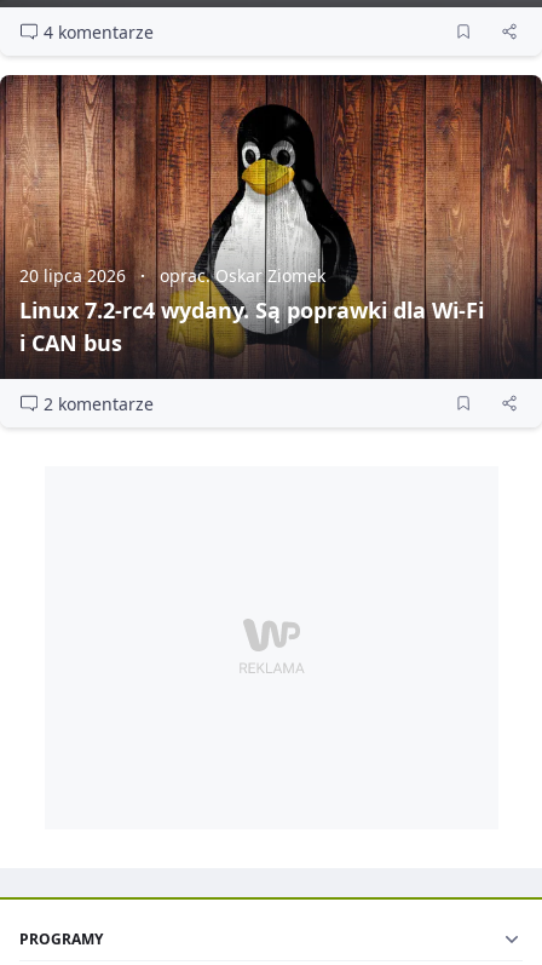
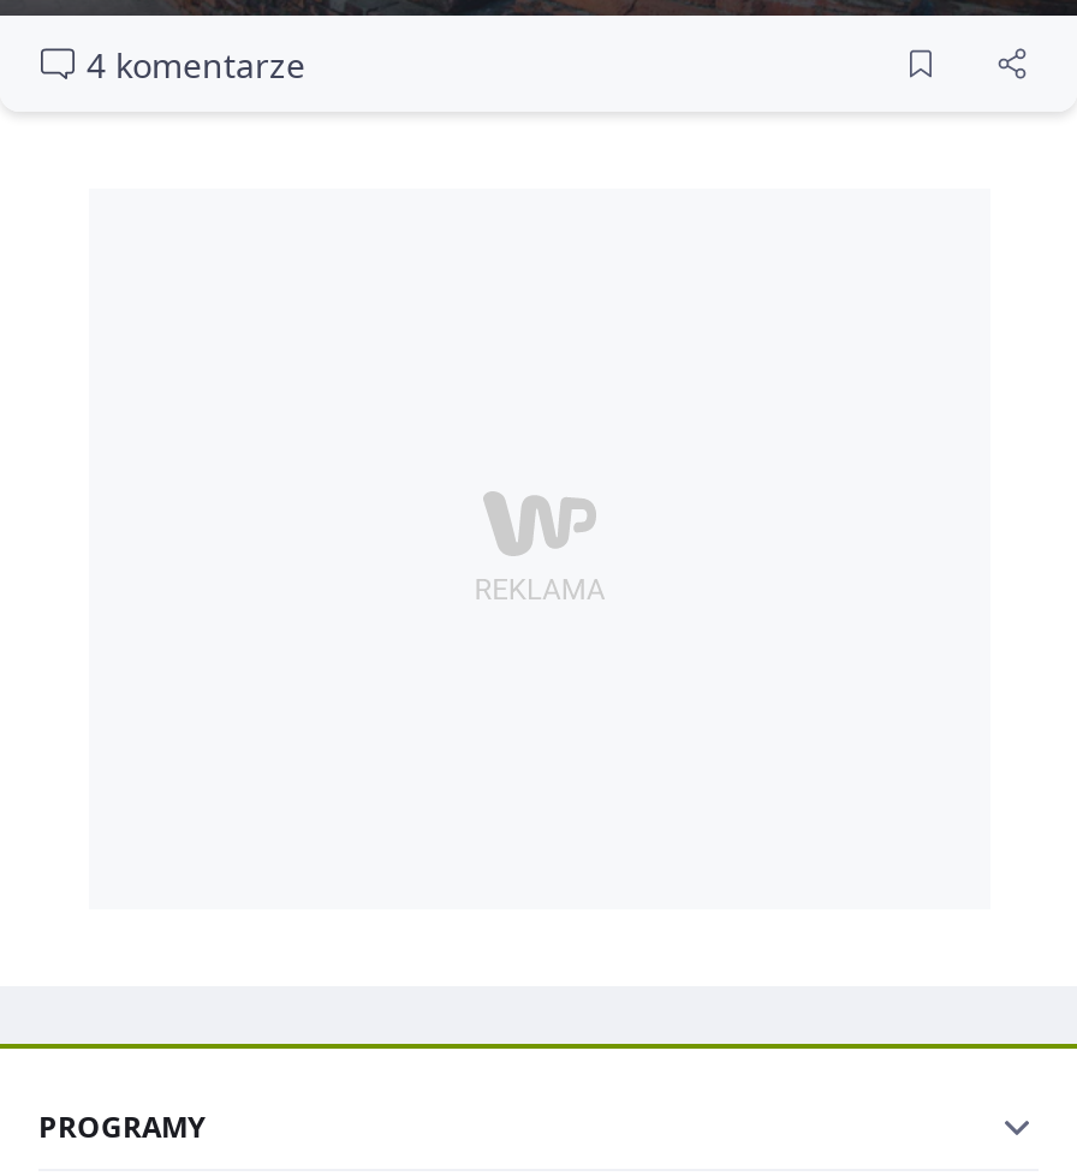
- [image]
- 20 lipca 2026
- oprac. Oskar Ziomek
- Linux 7.2‑rc4 wydany. Są poprawki dla Wi‑Fi
- i CAN bus
- 2 komentarze
